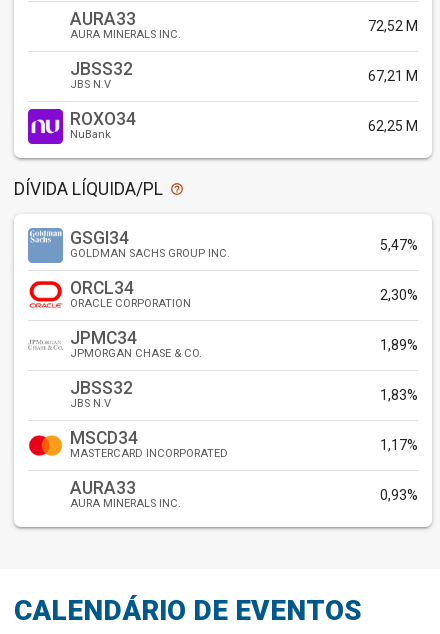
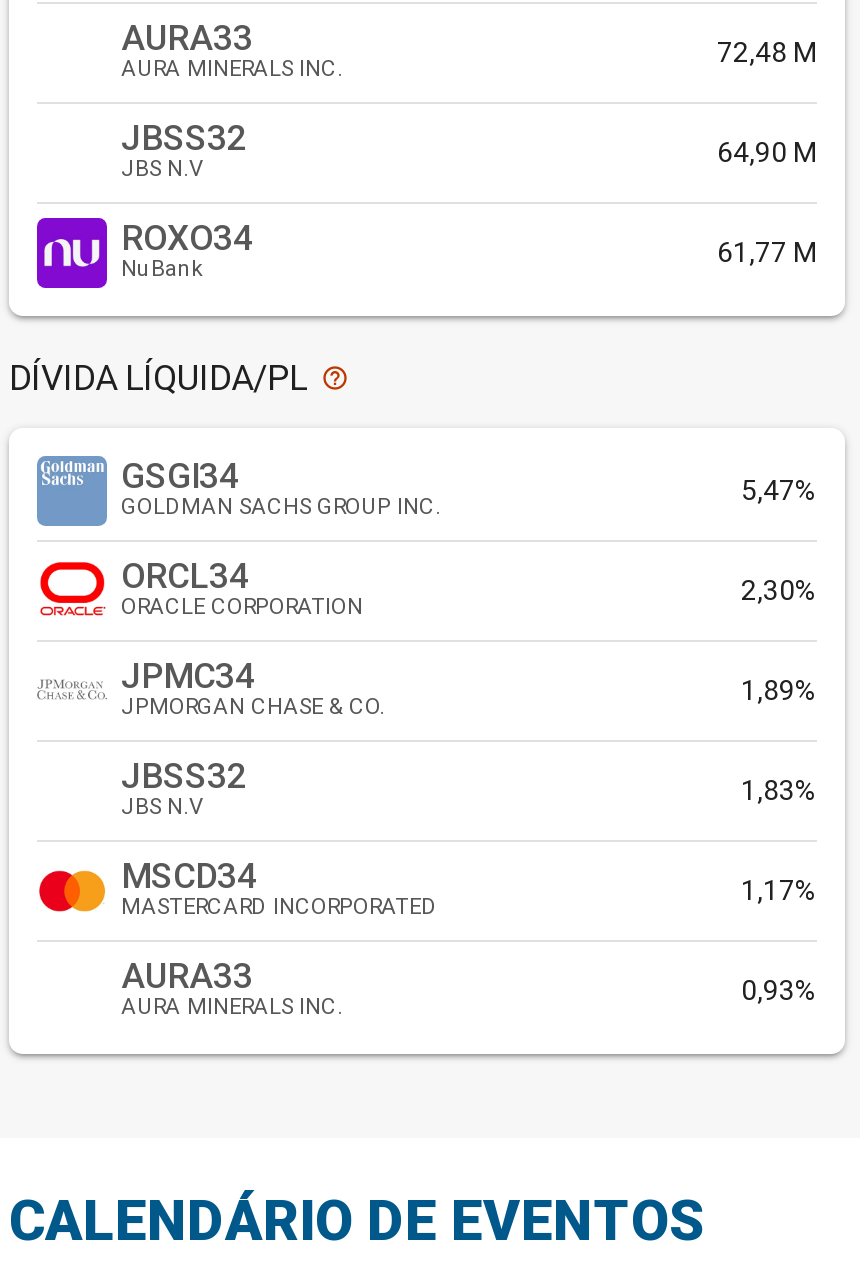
- 72,52 M
+ 72,48 M

- 67,21 M
+ 64,90 M

- 62,25 M
+ 61,77 M
